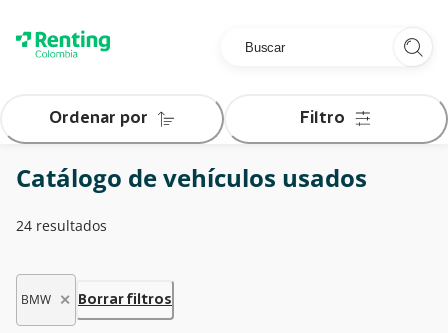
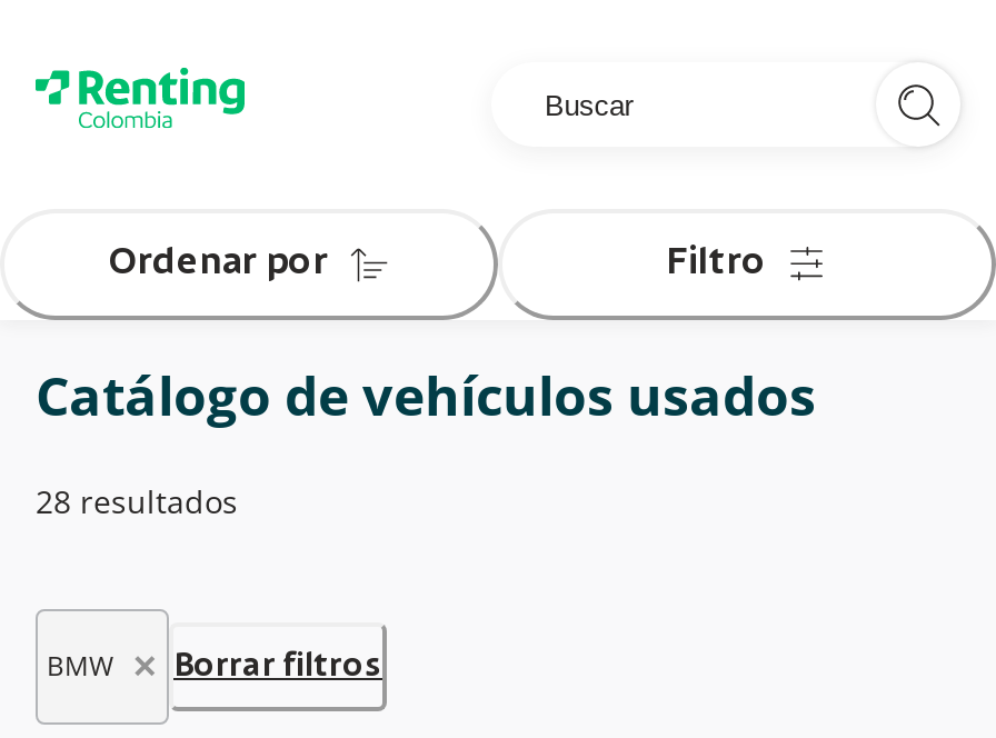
- 24 resultados
+ 28 resultados
